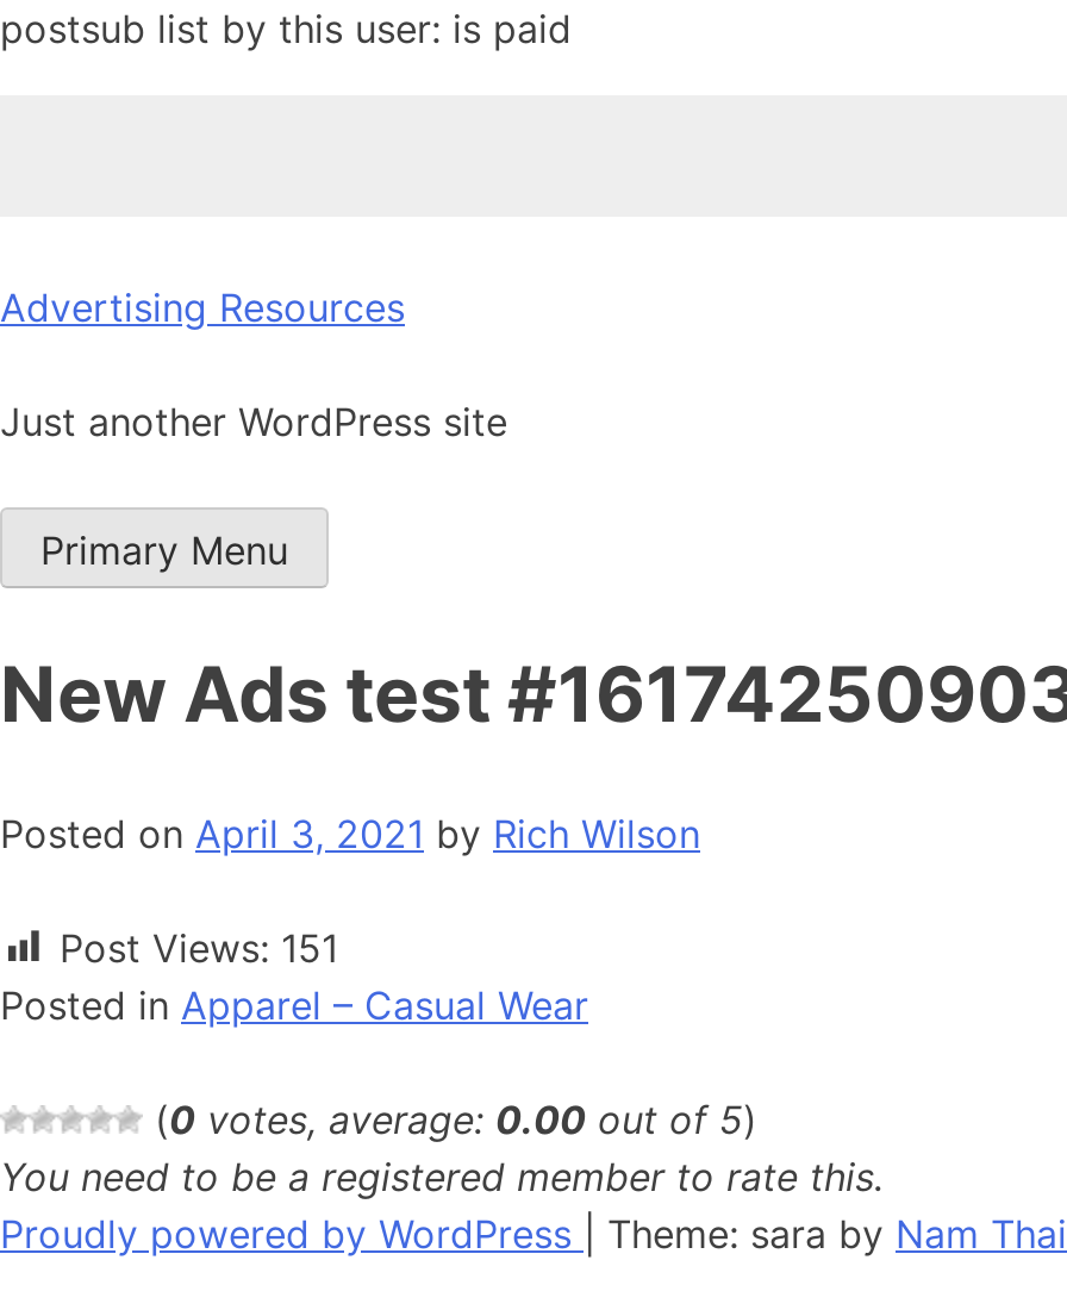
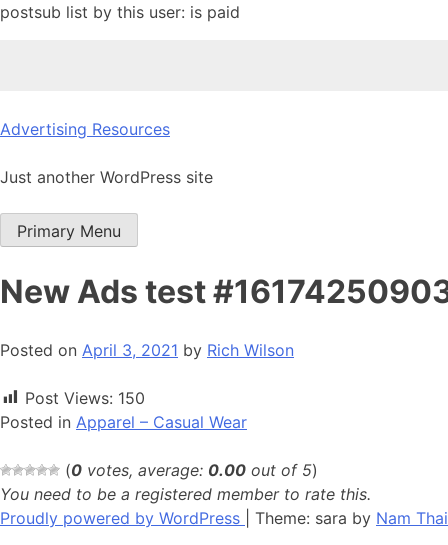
- Post Views: 151
+ Post Views: 150
